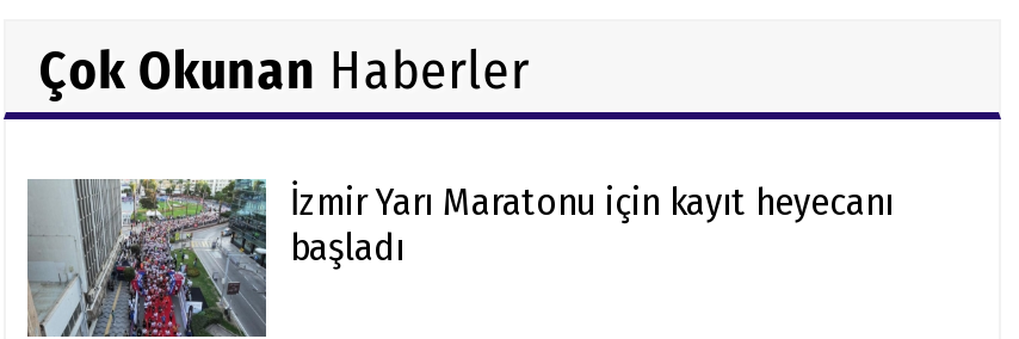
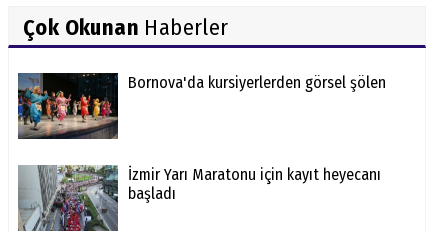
+ [image]
+ Bornova'da kursiyerlerden görsel şölen
